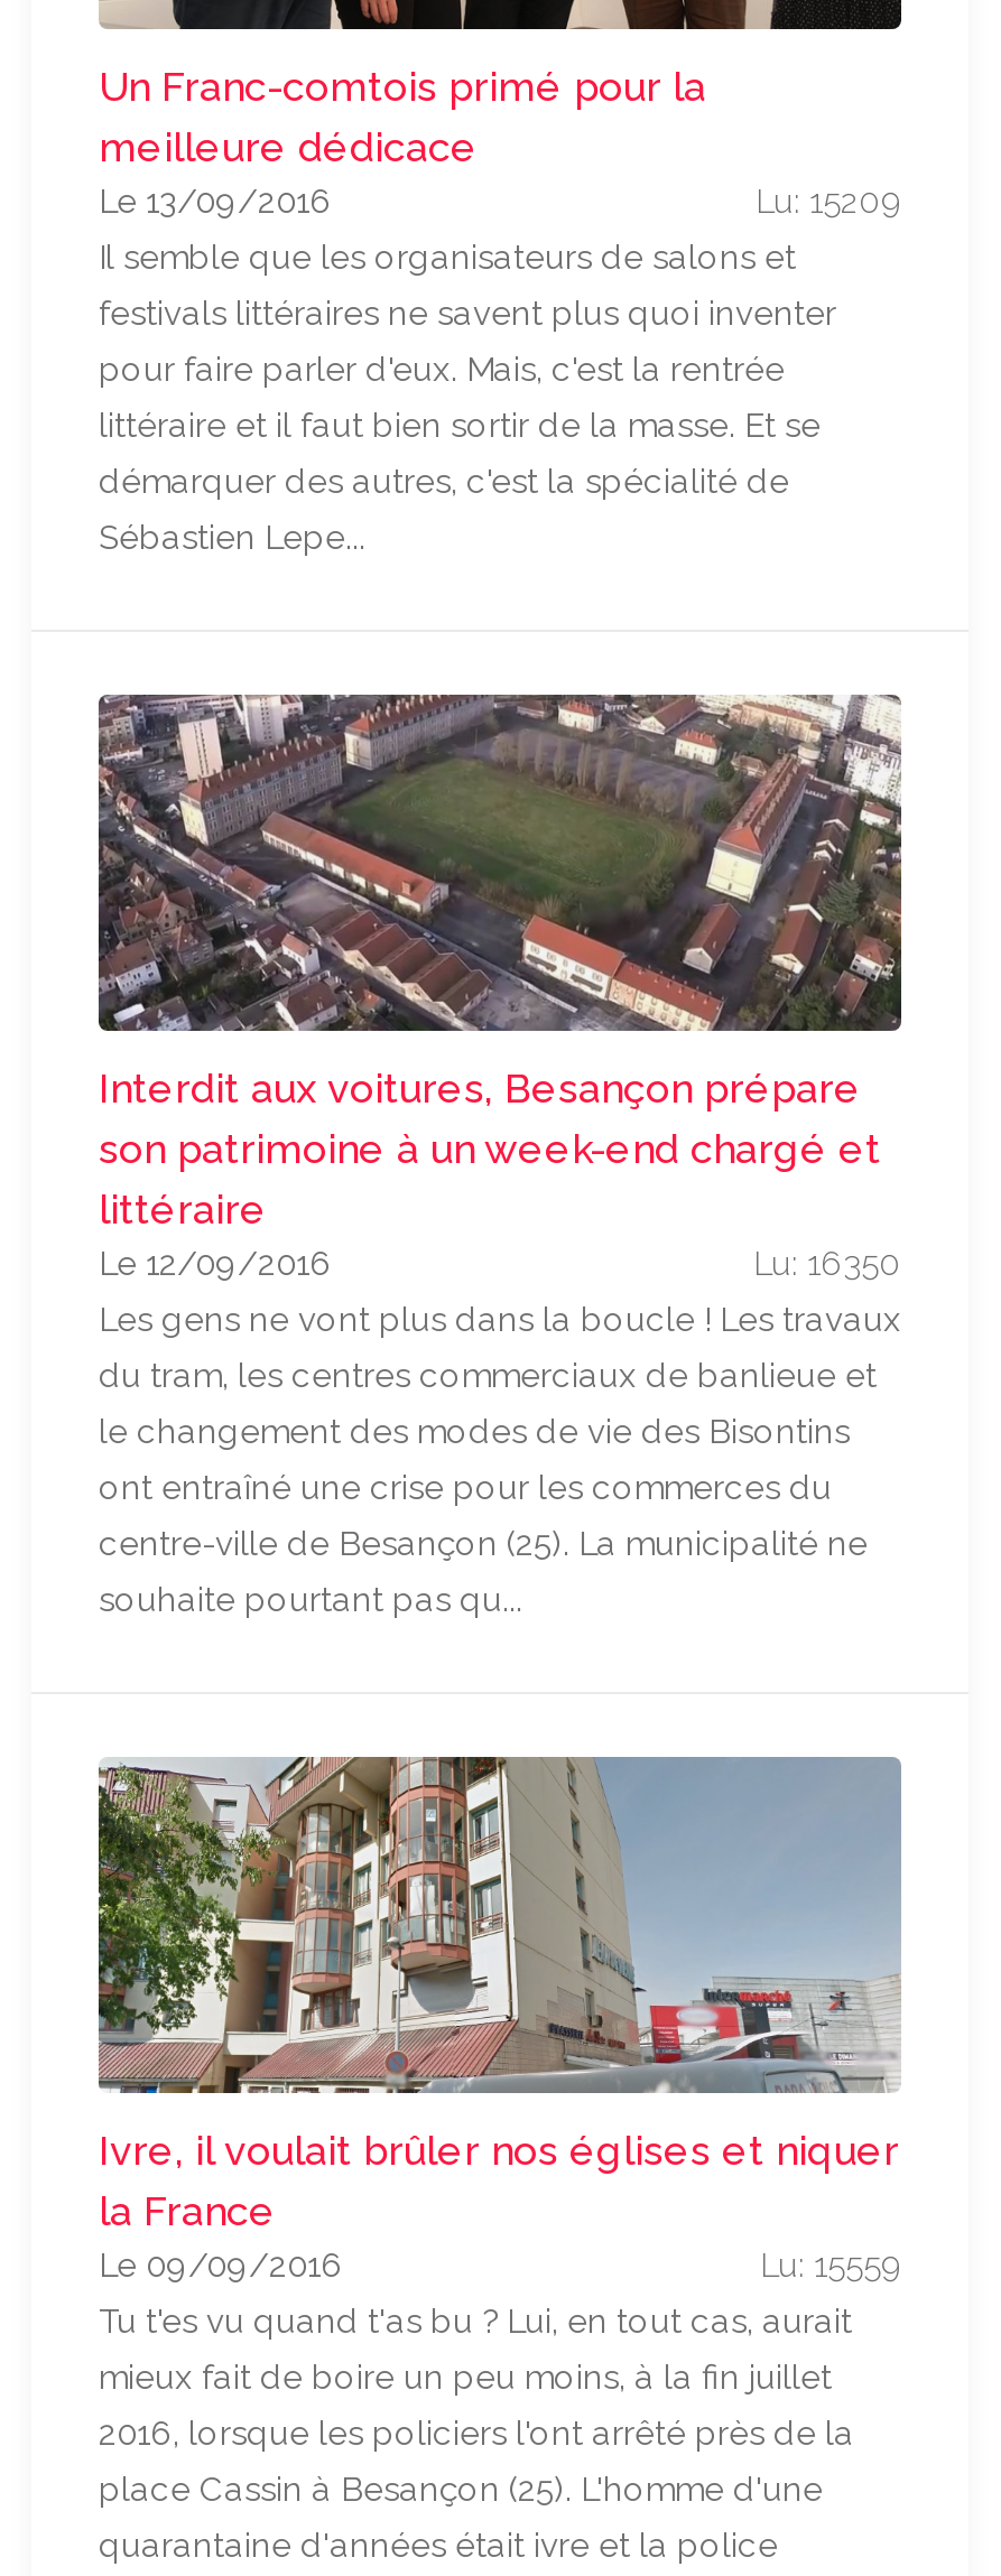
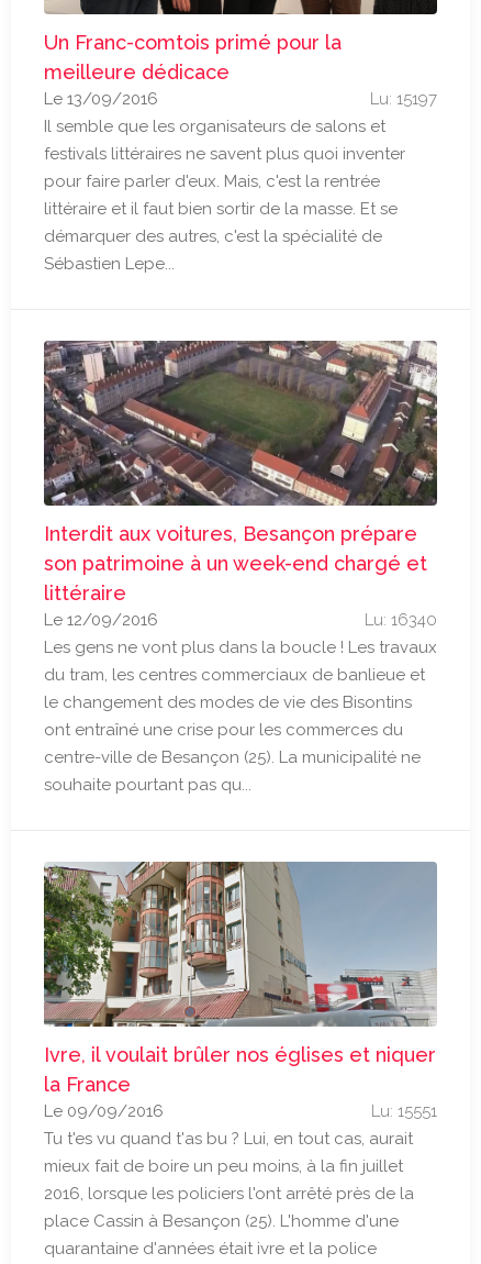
- Lu: 15209
+ Lu: 15197

- Lu: 16350
+ Lu: 16340

- Lu: 15559
+ Lu: 15551
